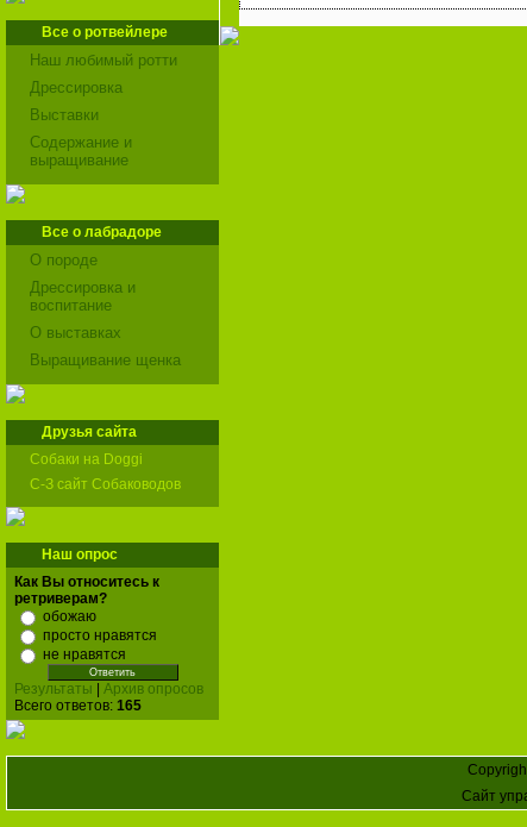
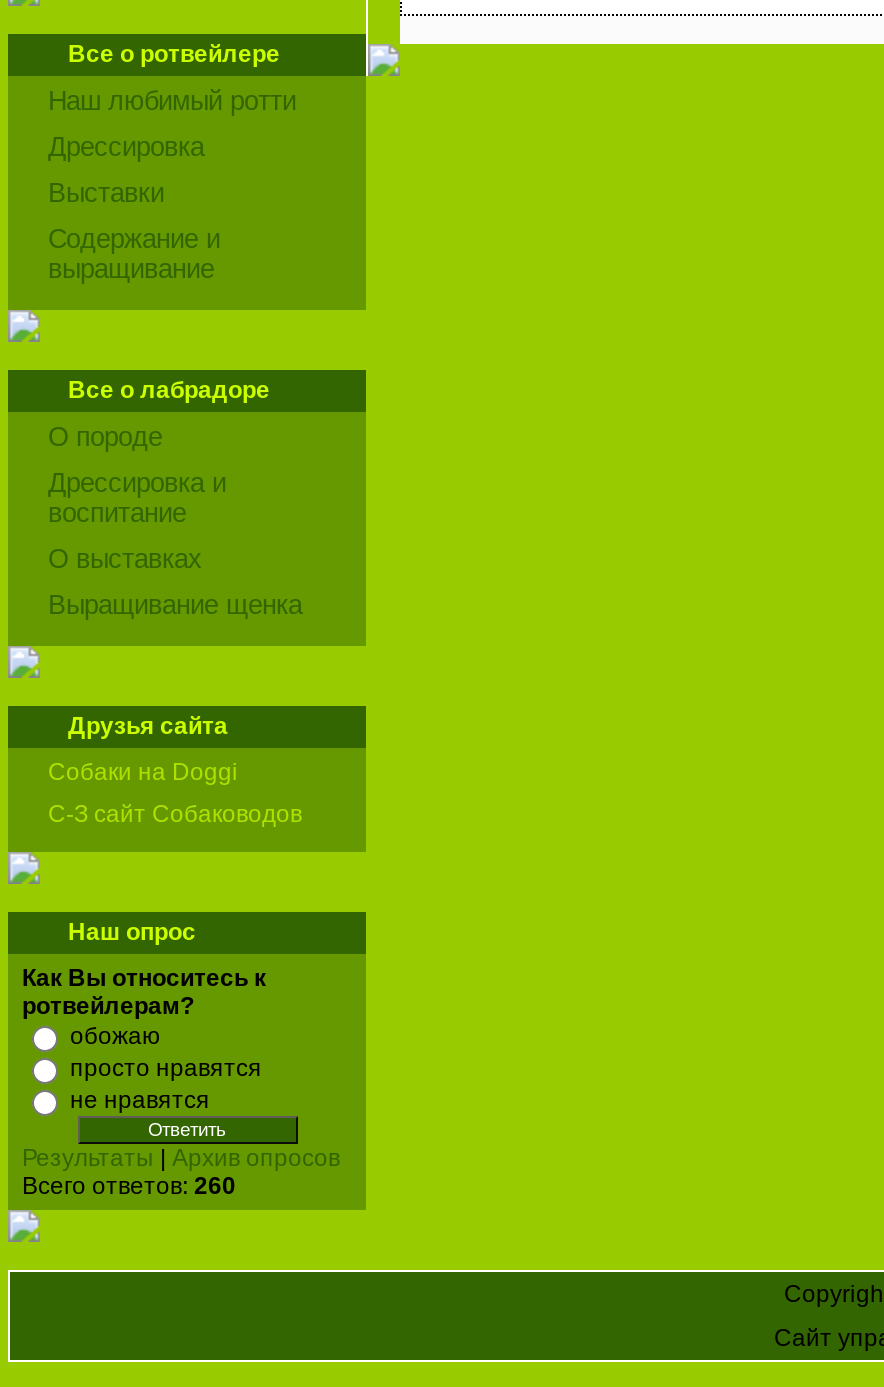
- ретриверам?
+ ротвейлерам?

- Всего ответов:165
+ Всего ответов:260
